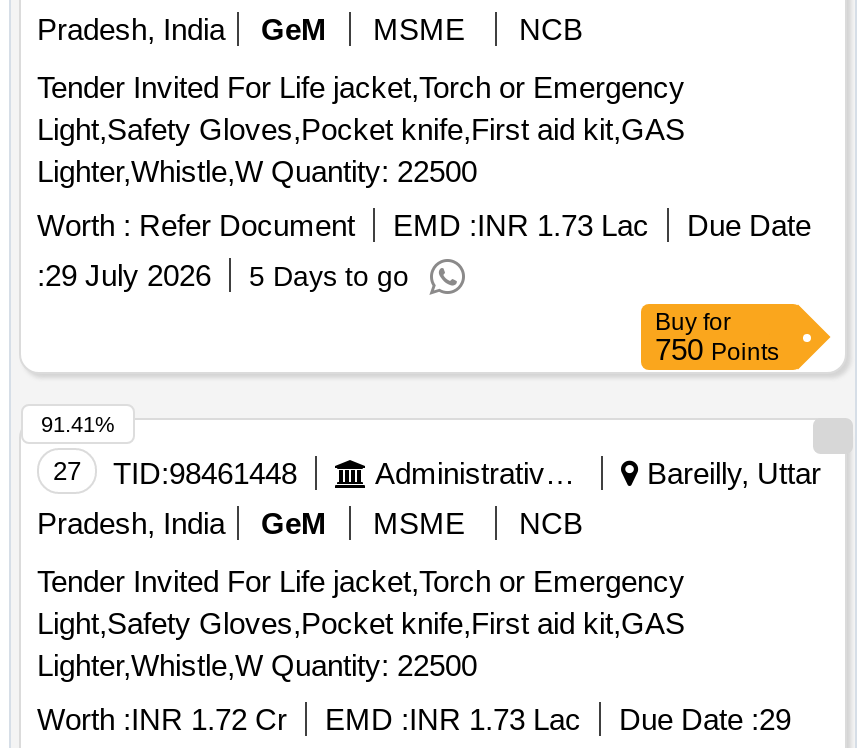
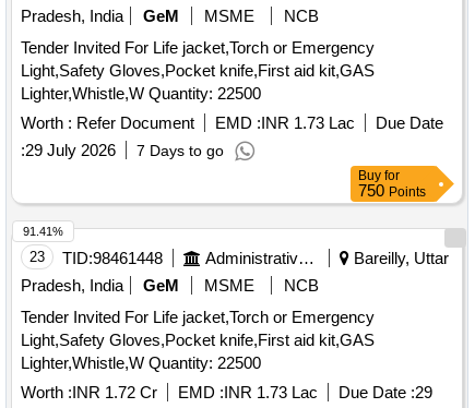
- :29 July 2026 5 Days to go
+ :29 July 2026 7 Days to go

- 27 TID:98461448
+ 23 TID:98461448
